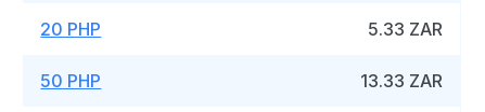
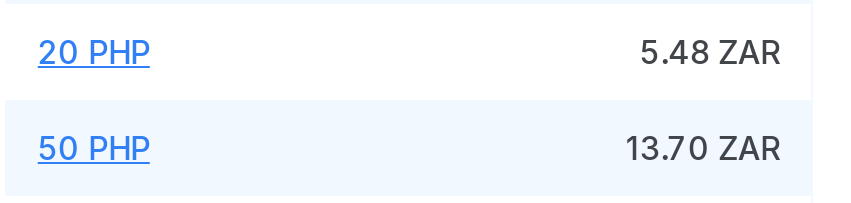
- 5.33 ZAR
+ 5.48 ZAR

- 13.33 ZAR
+ 13.70 ZAR
